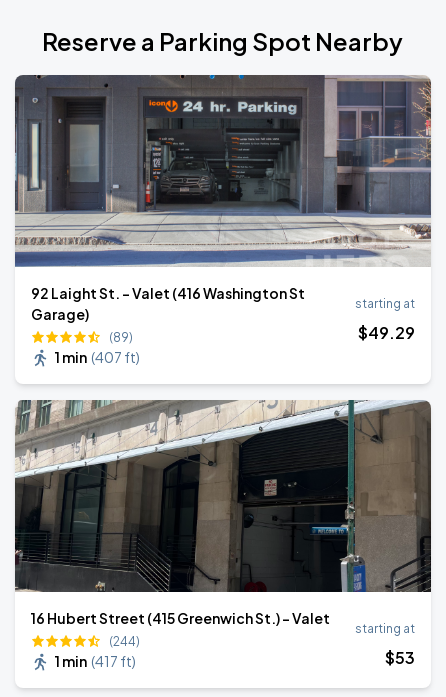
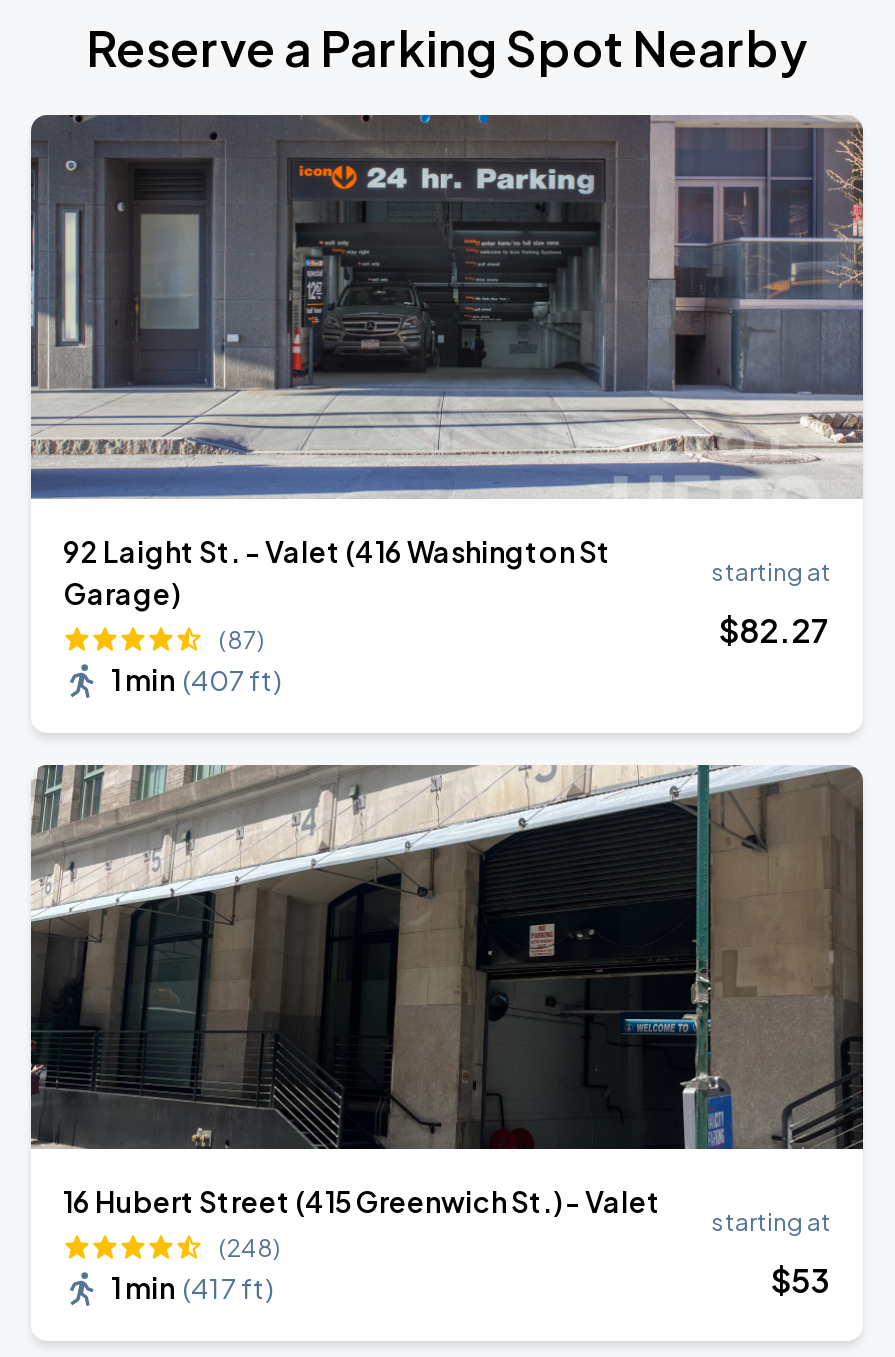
- $49.29
+ $82.27

- (89)
+ (87)

- (244)
+ (248)
